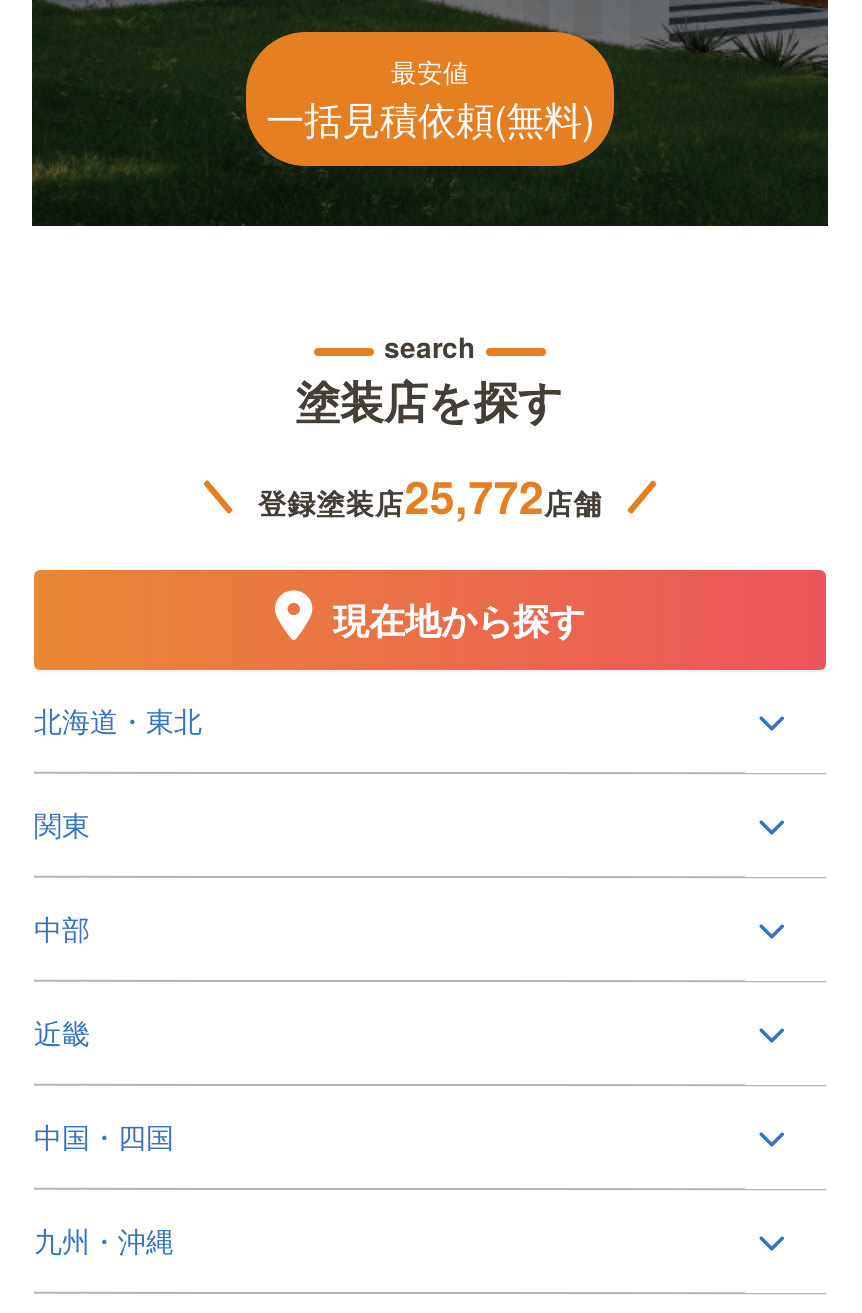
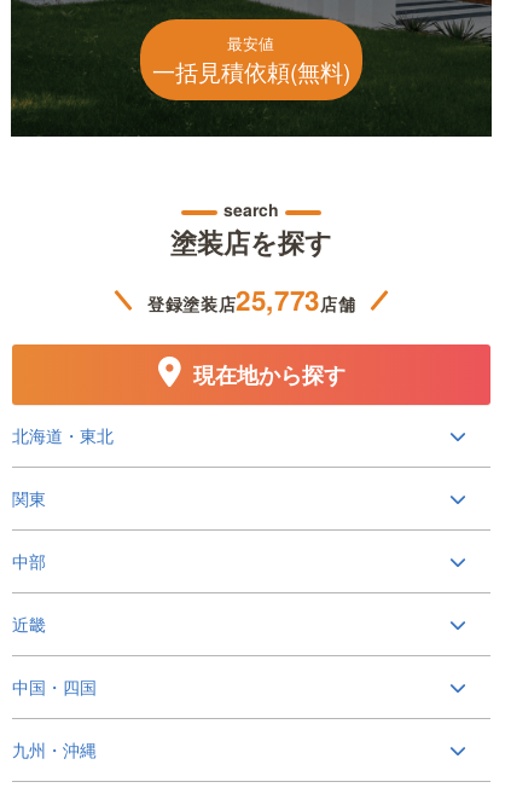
- 登録塗装店25,772店舗
+ 登録塗装店25,773店舗
